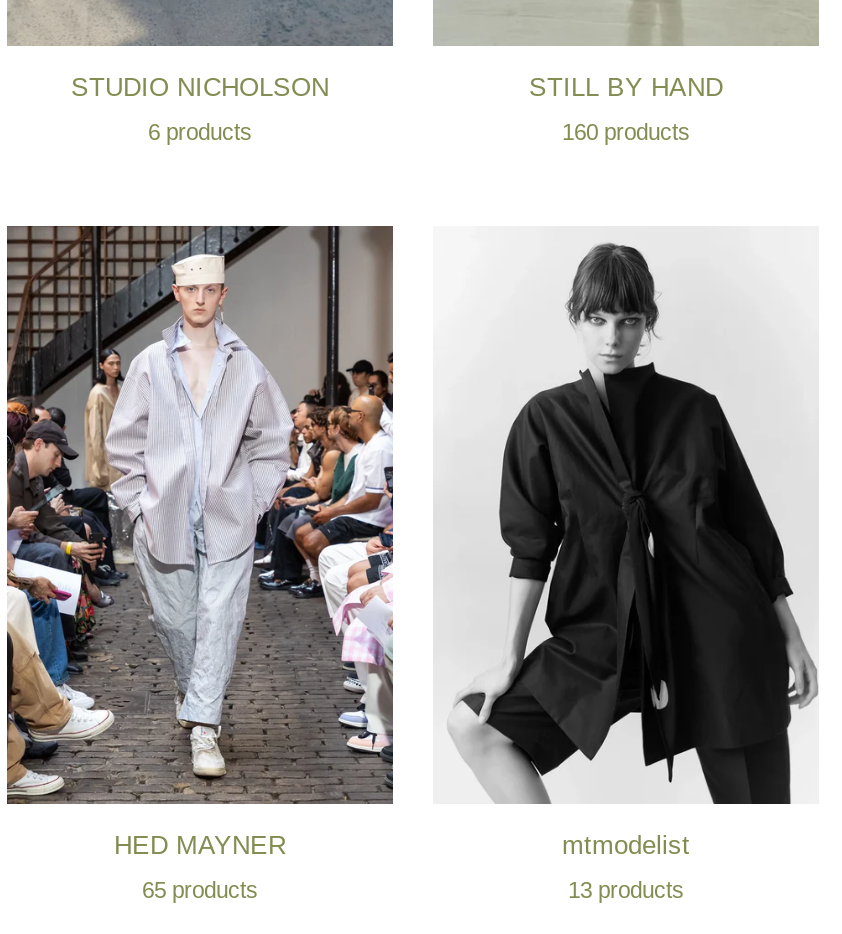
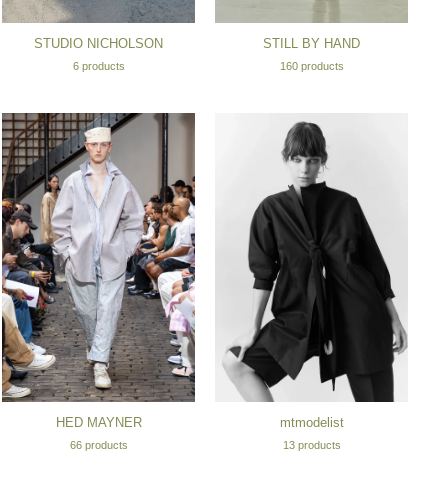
- 65 products
+ 66 products
